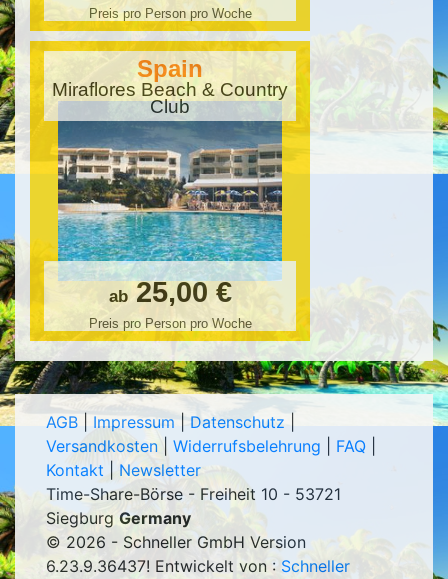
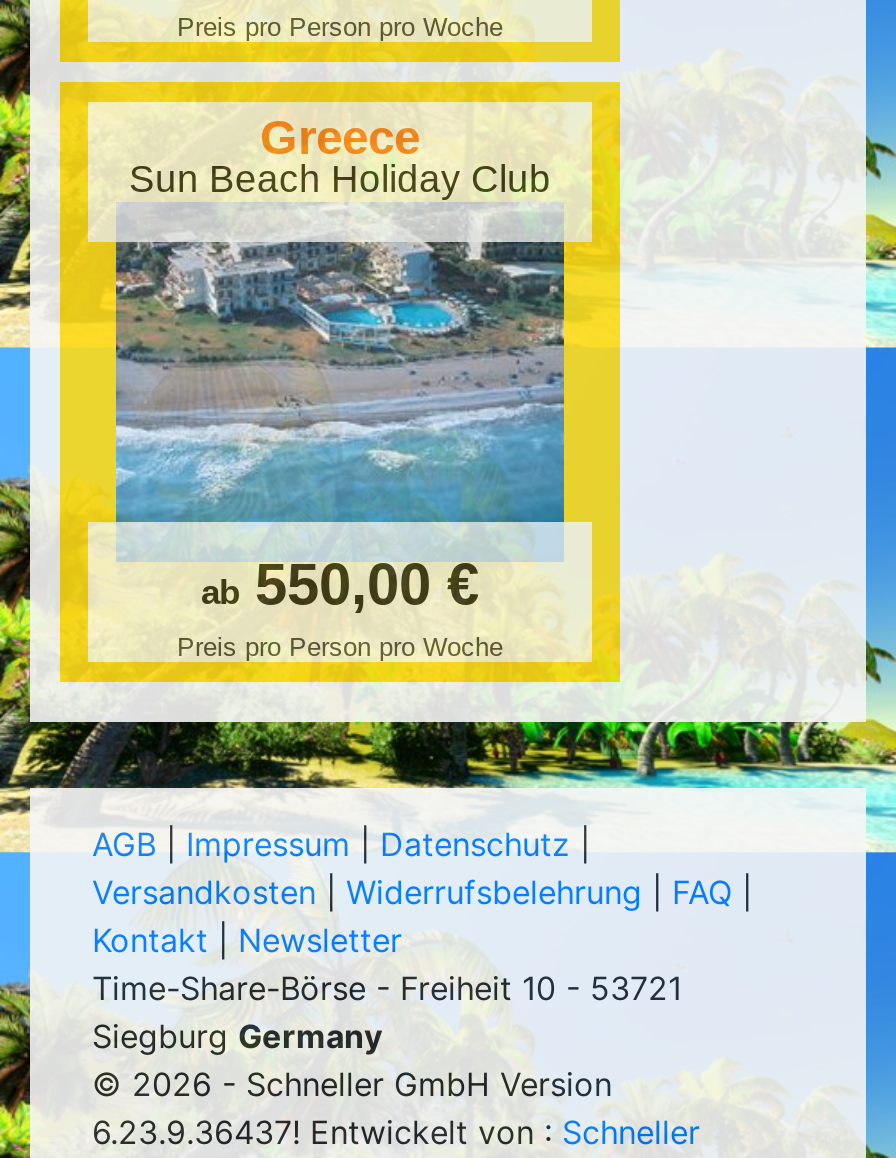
- Spain
- Miraflores Beach & Country
- Club
+ Greece
+ Sun Beach Holiday Club

- [image]
- ab 25,00 €
+ [image]
+ ab 550,00 €
